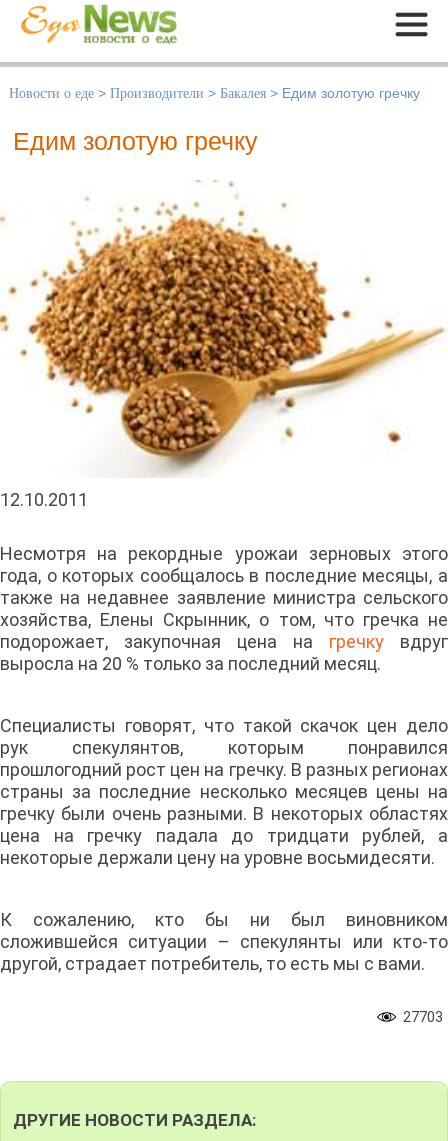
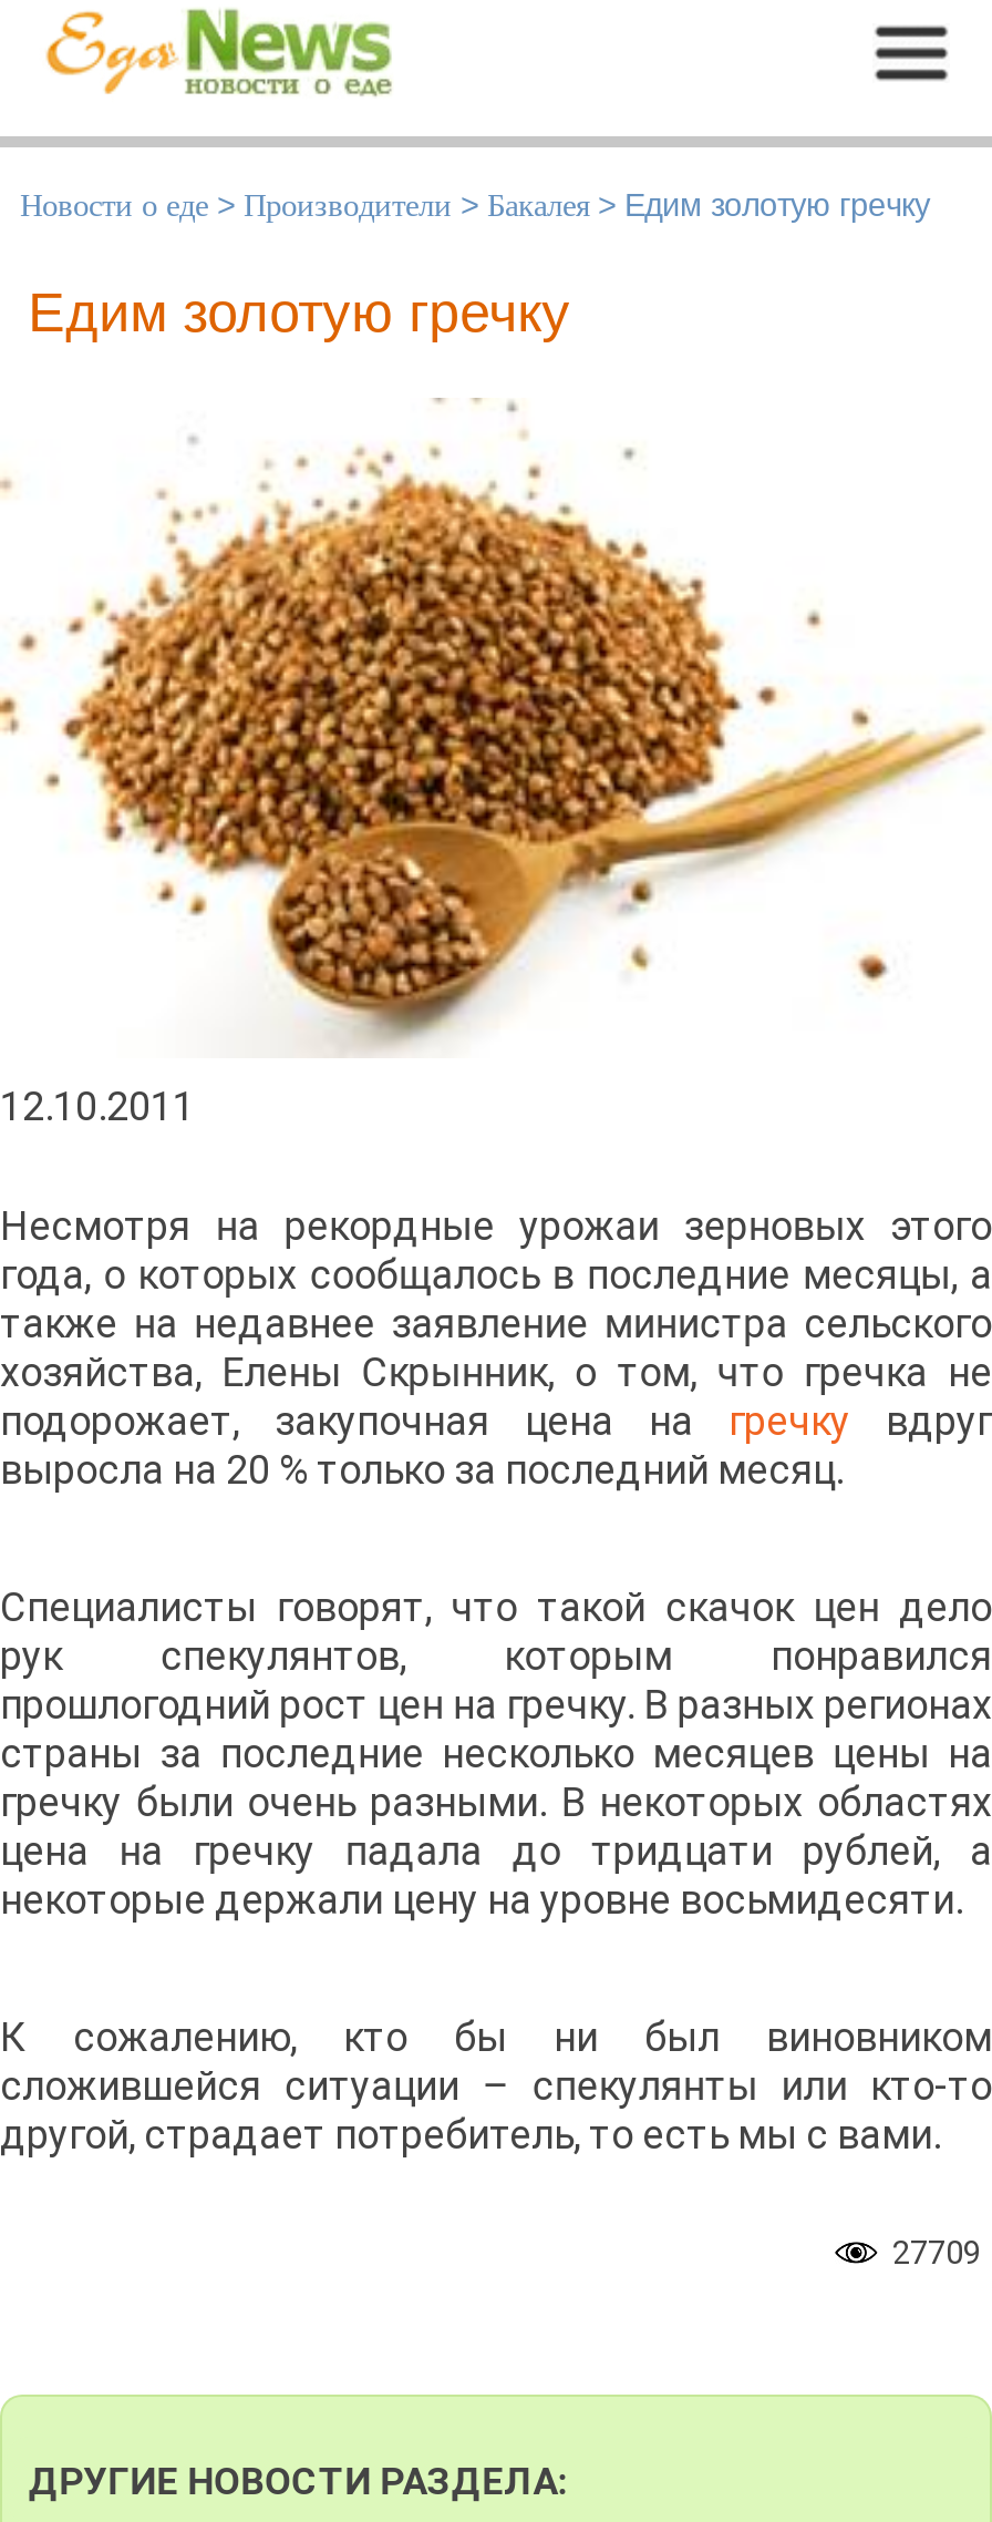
- 27703
+ 27709
